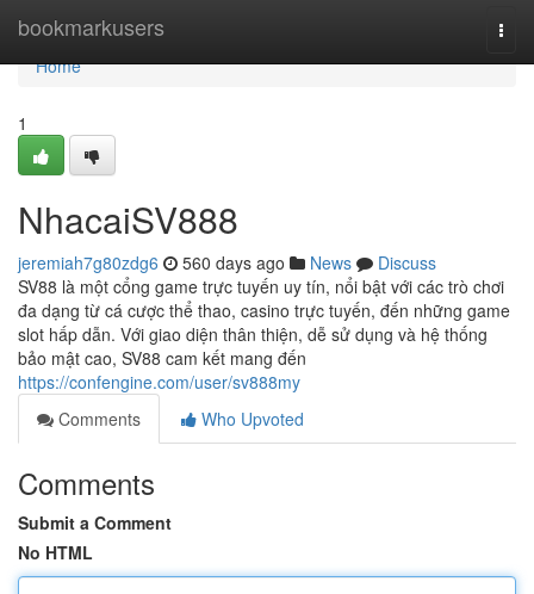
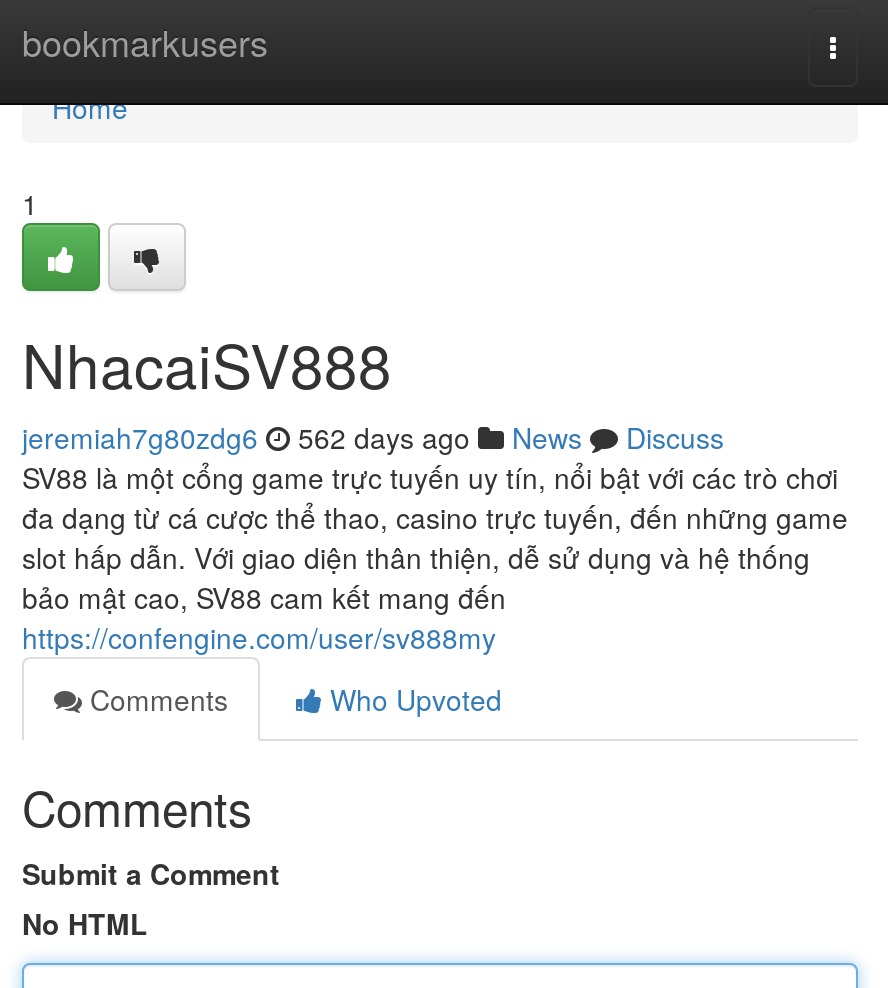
- jeremiah7g80zdg6 560 days ago News Discuss
+ jeremiah7g80zdg6 562 days ago News Discuss
